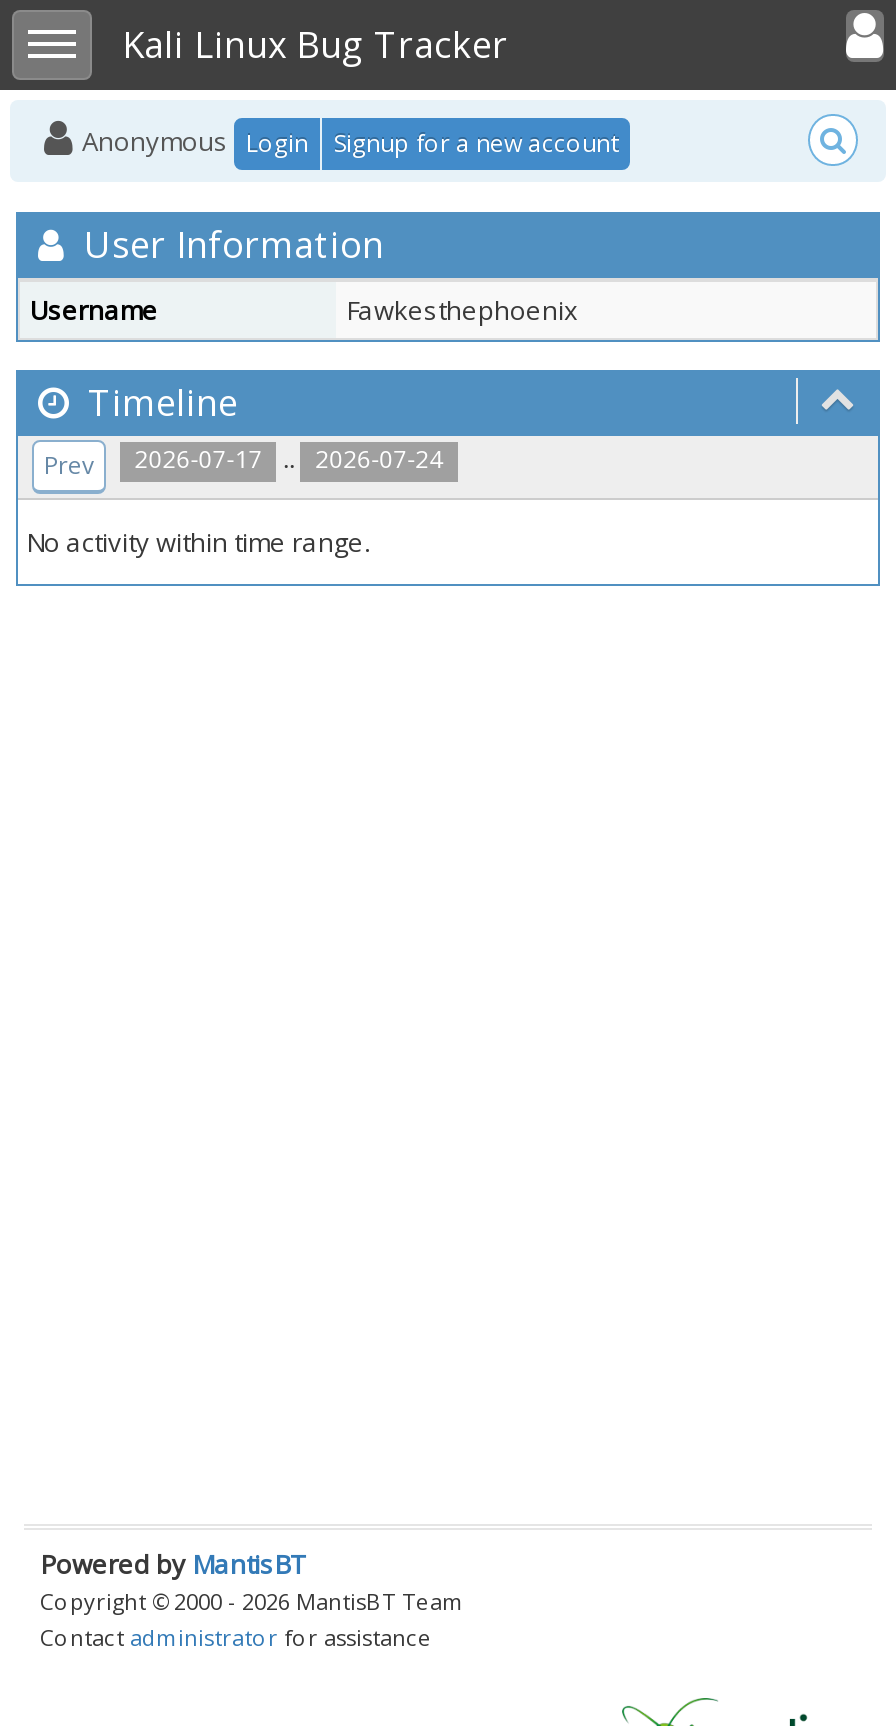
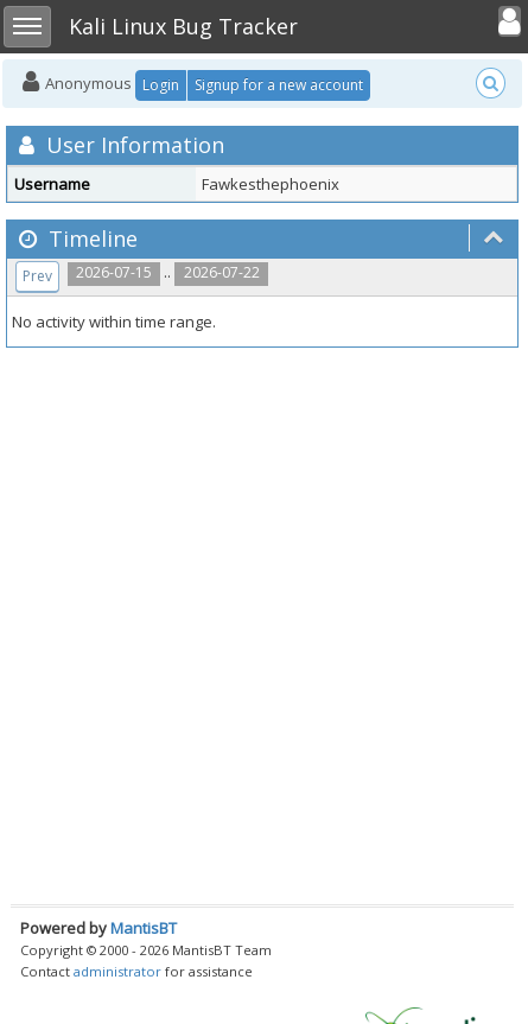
- Prev 2026-07-17 .. 2026-07-24
+ Prev 2026-07-15 .. 2026-07-22
